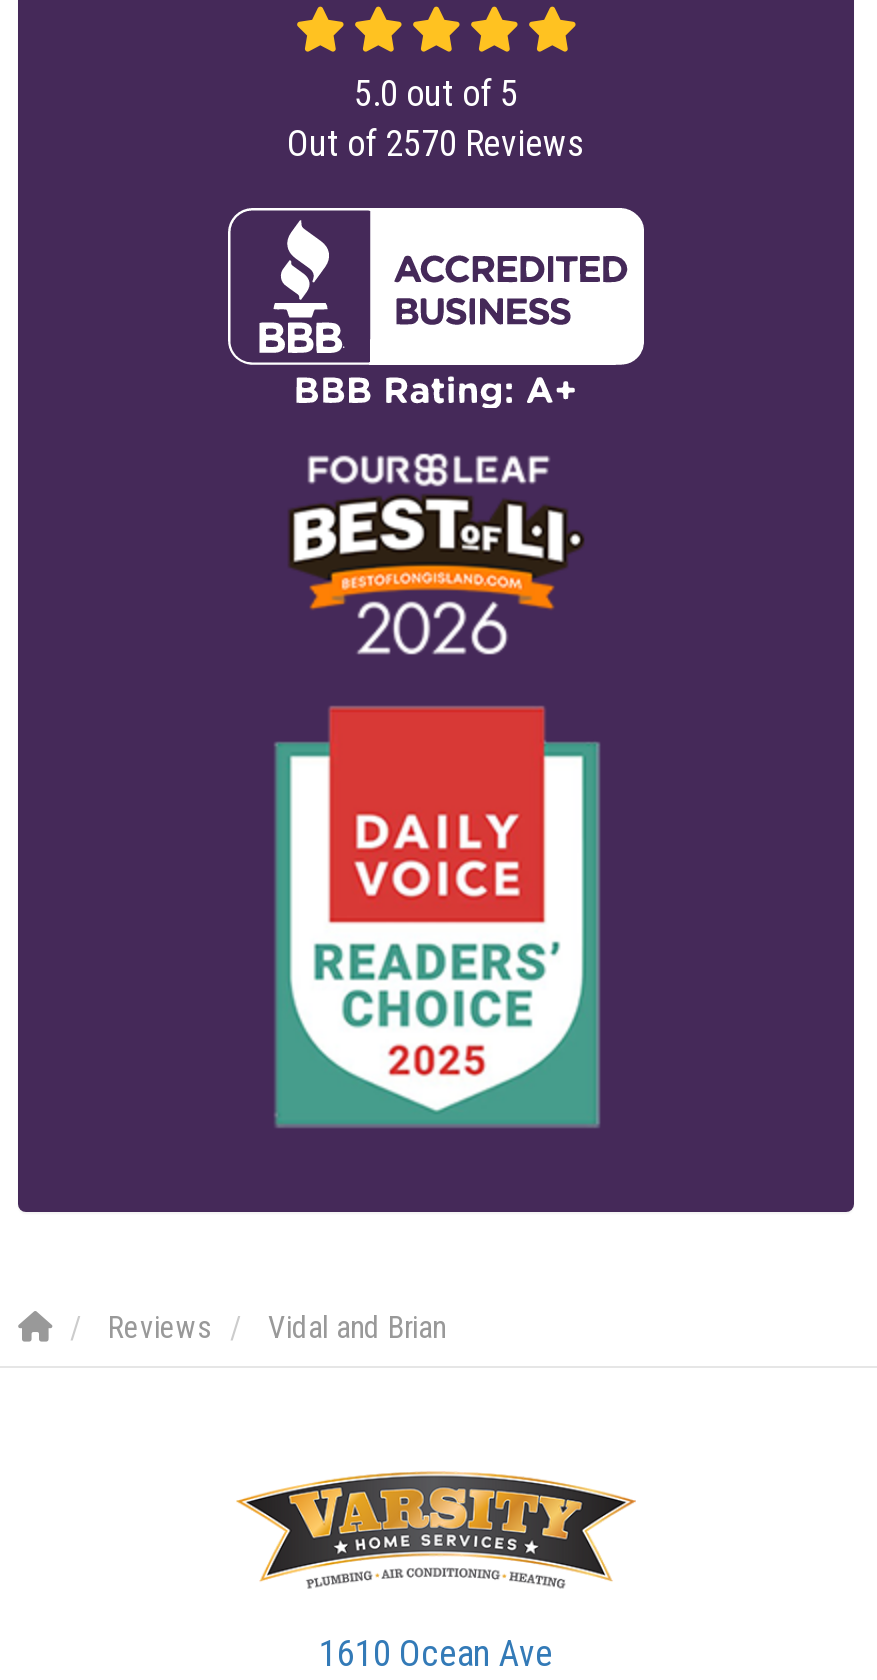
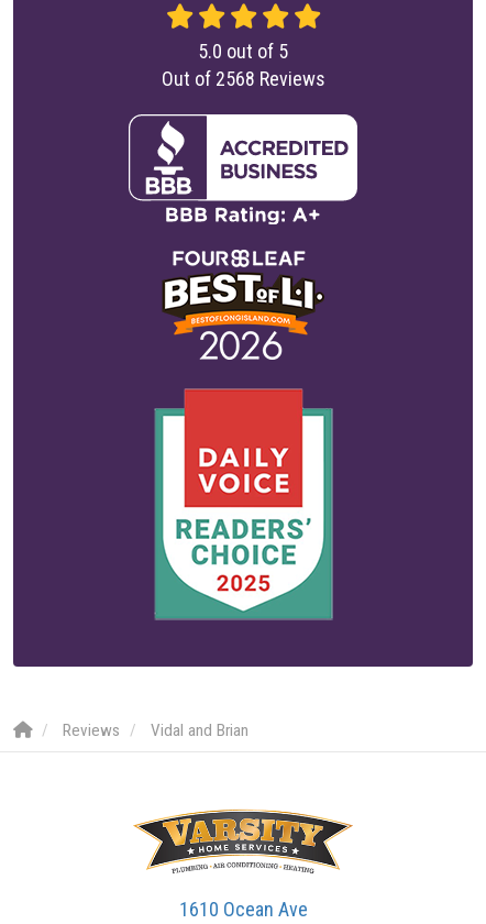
- Out of 2570 Reviews
+ Out of 2568 Reviews
